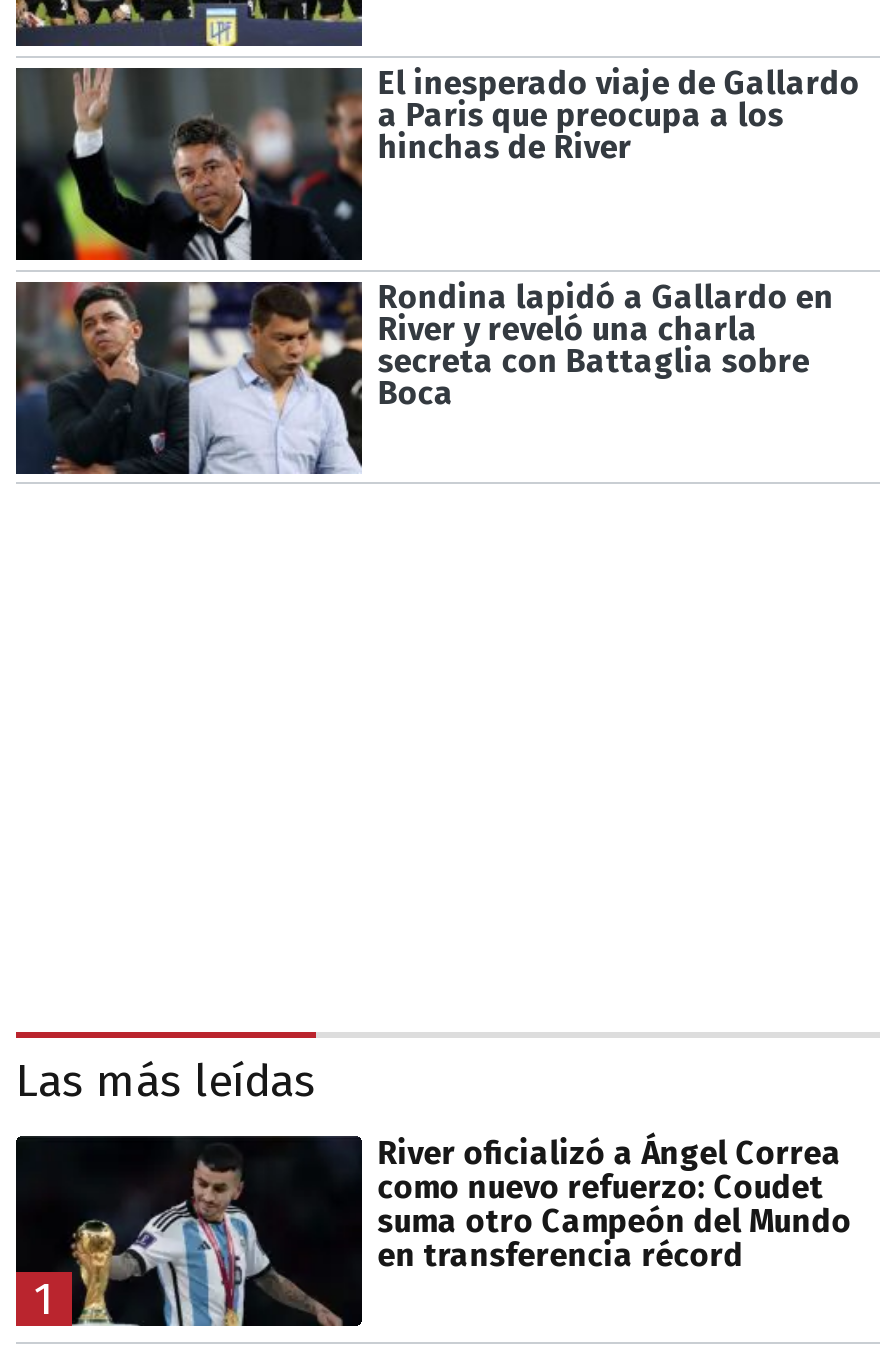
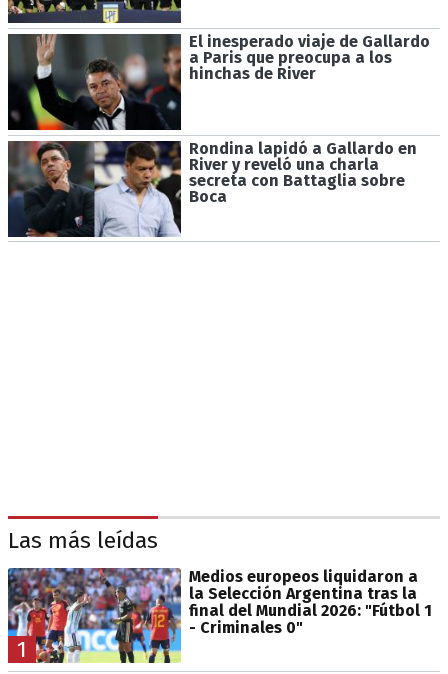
- [image]
- River oficializó a Ángel Correa
- como nuevo refuerzo: Coudet
- suma otro Campeón del Mundo
- en transferencia récord
+ [image]
+ Medios europeos liquidaron a
+ la Selección Argentina tras la
+ final del Mundial 2026: "Fútbol 1
+ - Criminales 0"
